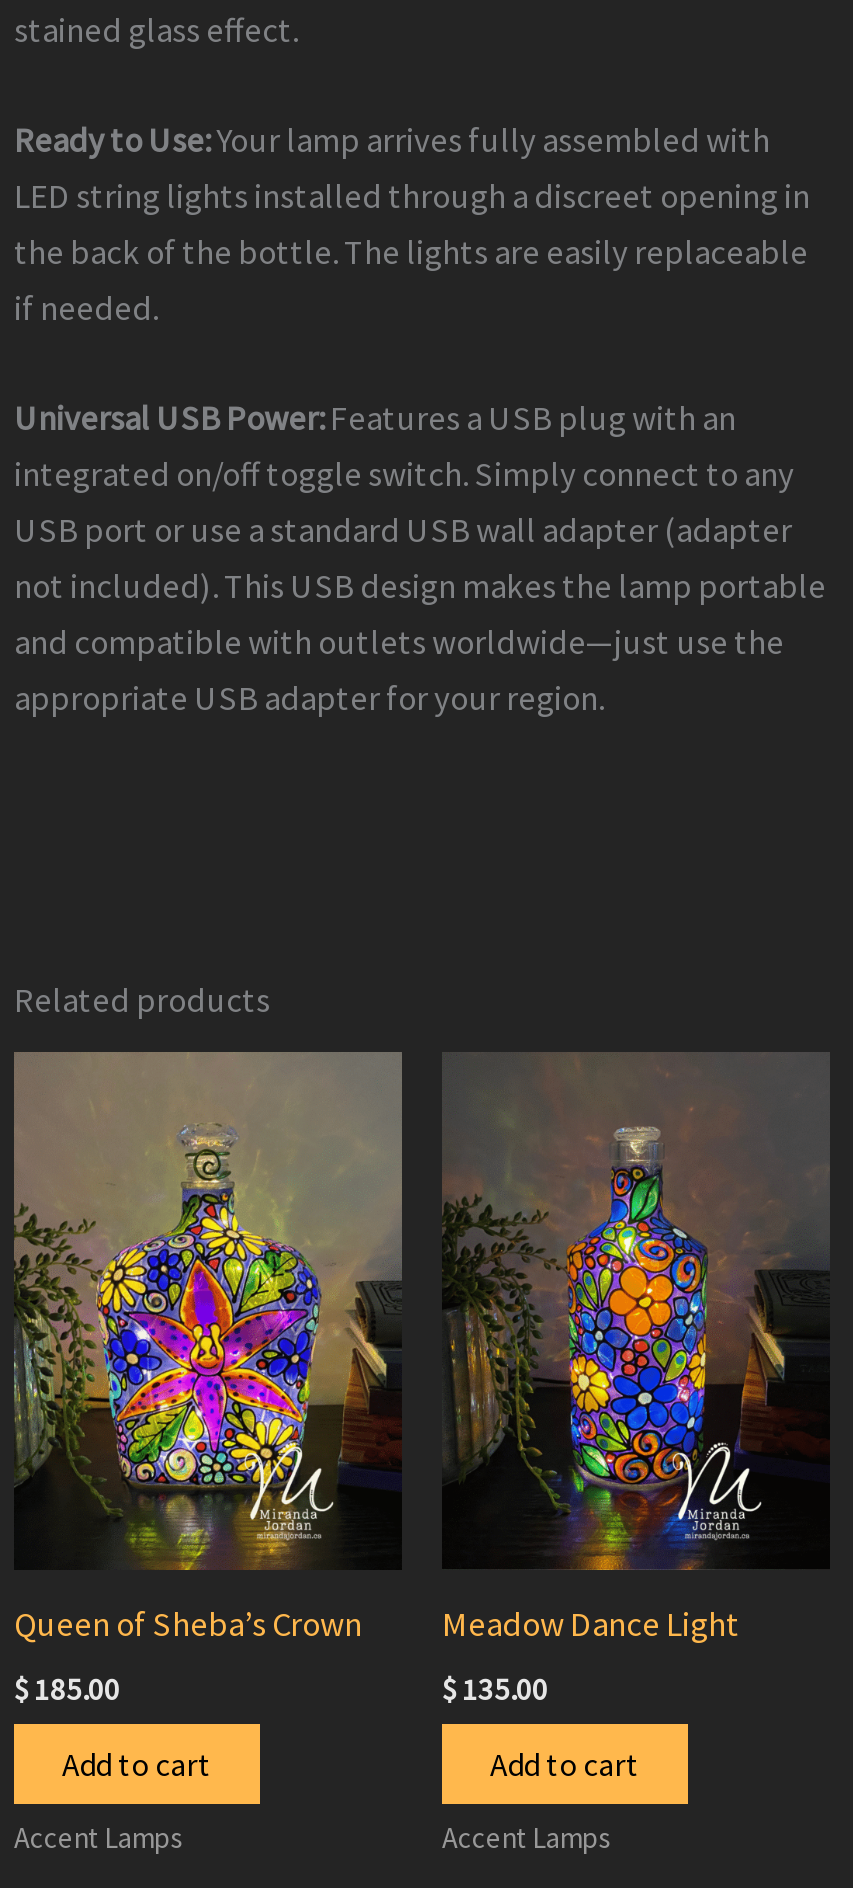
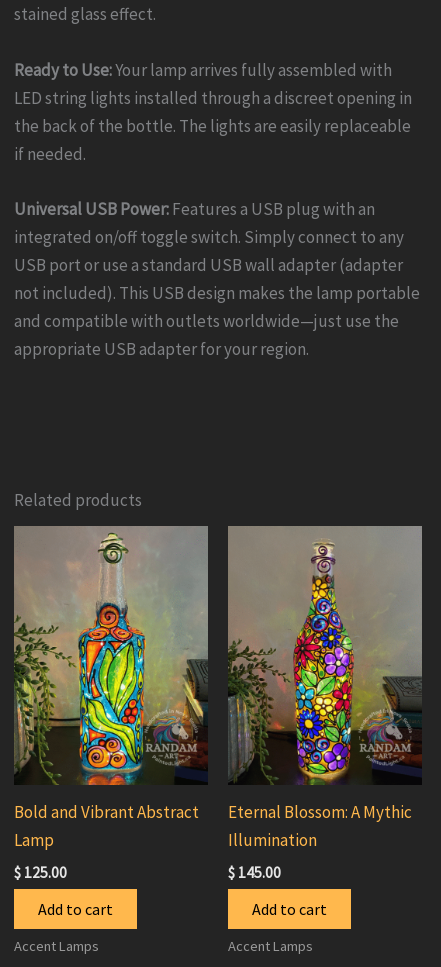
- [image]
- Meadow Dance Light
+ [image]
+ Eternal Blossom: A Mythic
+ Illumination

- [image]
- Queen of Sheba’s Crown
+ [image]
+ Bold and Vibrant Abstract
+ Lamp

- $185.00
+ $125.00

- $135.00
+ $145.00
